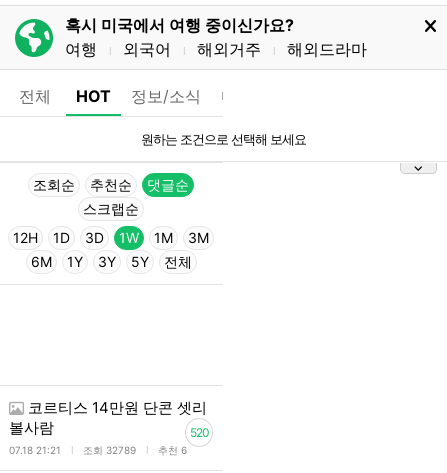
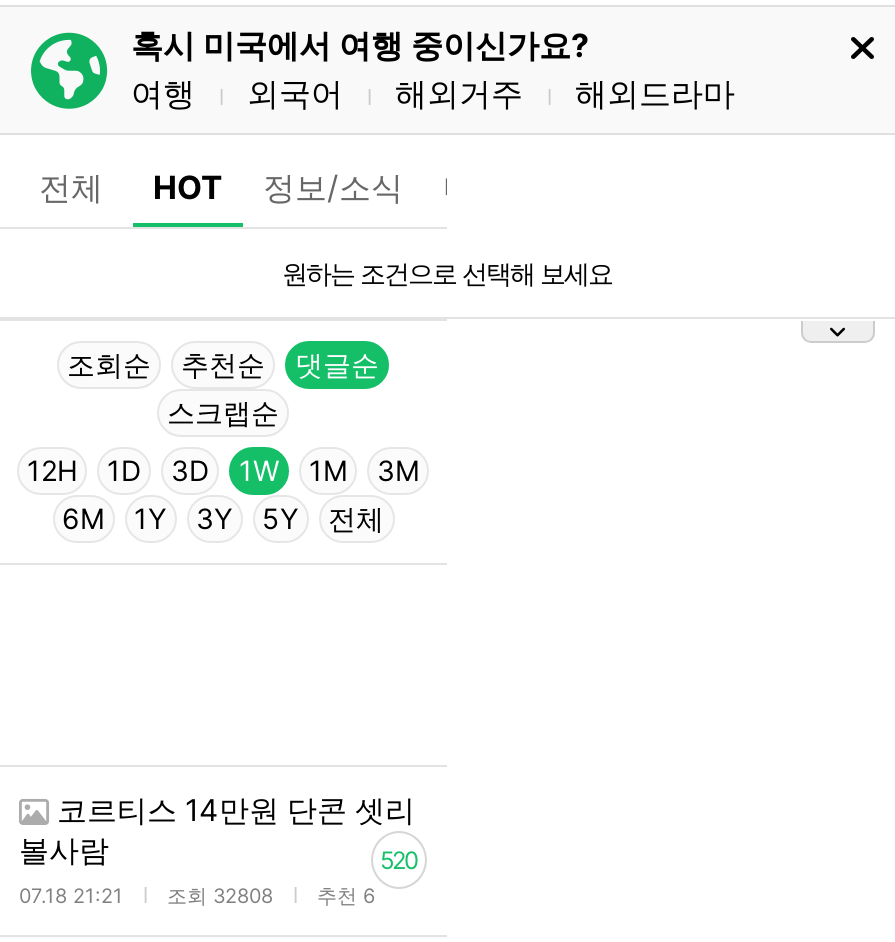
- 07.18 21:21 조회 32789 추천 6
+ 07.18 21:21 조회 32808 추천 6
